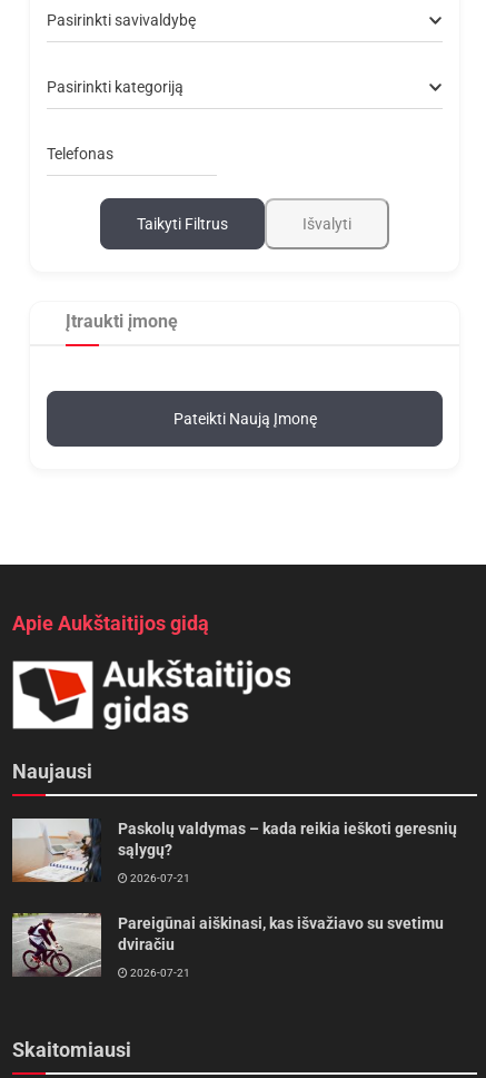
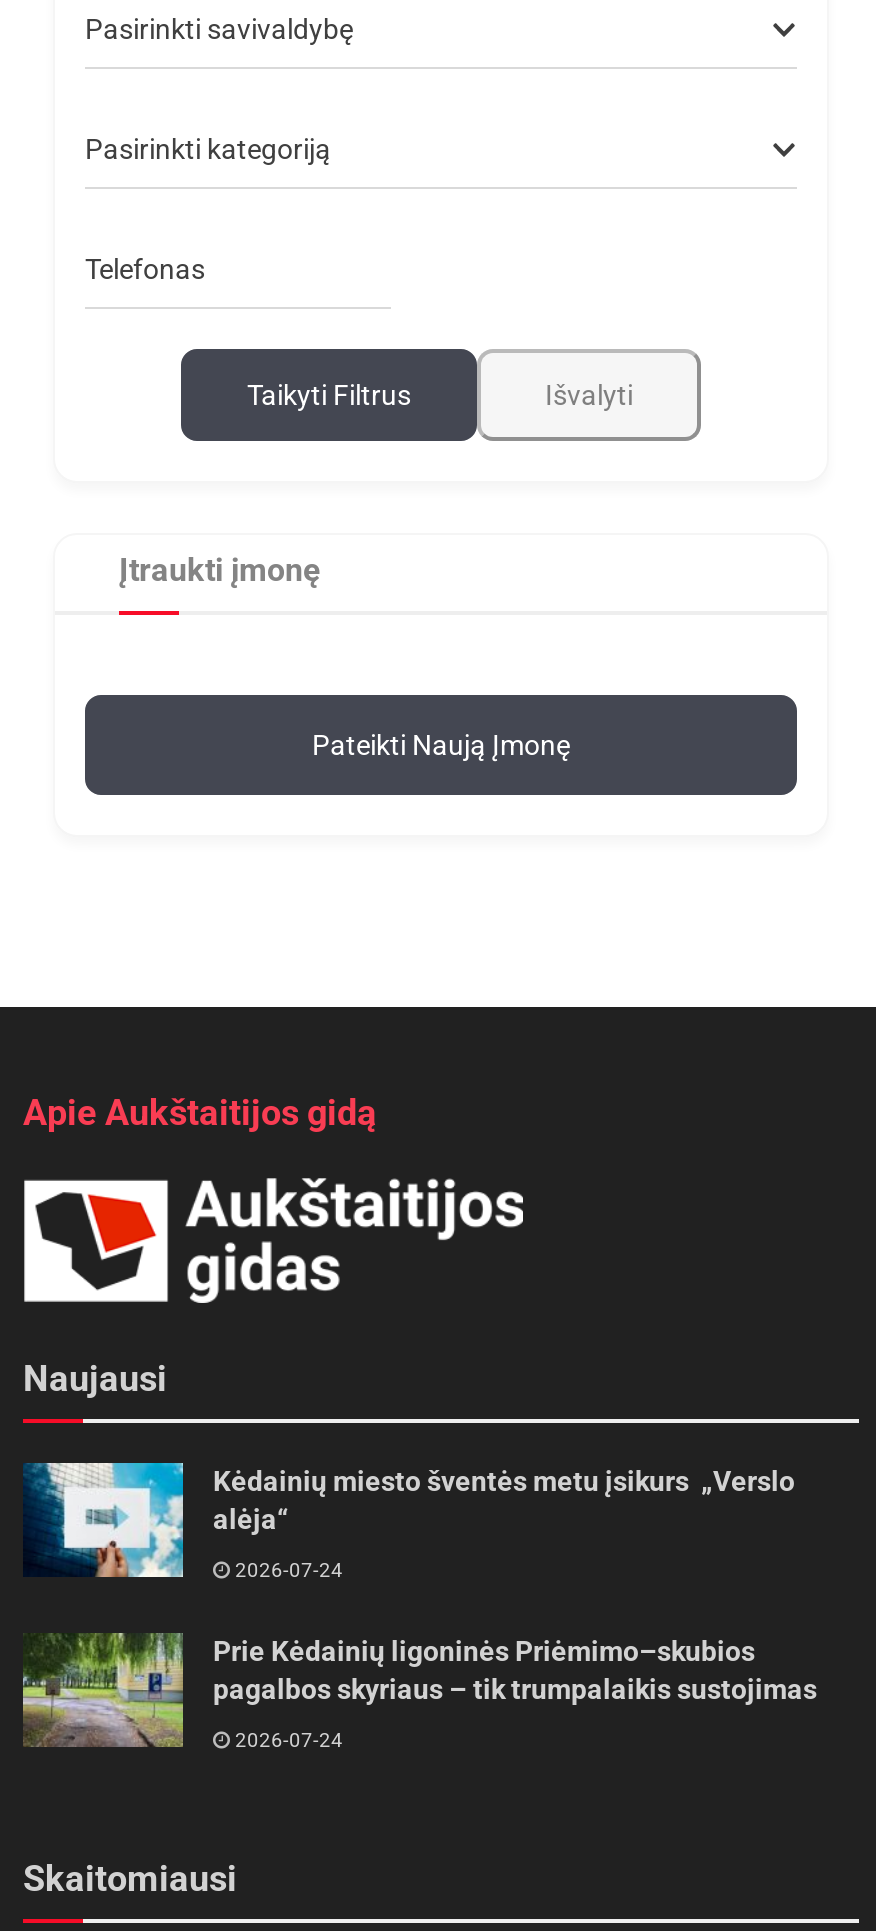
- [image]
- Paskolų valdymas – kada reikia ieškoti geresnių
- sąlygų?
+ [image]
+ Kėdainių miesto šventės metu įsikurs „Verslo
+ alėja“

- 2026-07-21
+ 2026-07-24

- [image]
- Pareigūnai aiškinasi, kas išvažiavo su svetimu
- dviračiu
+ [image]
+ Prie Kėdainių ligoninės Priėmimo–skubios
+ pagalbos skyriaus – tik trumpalaikis sustojimas

- 2026-07-21
+ 2026-07-24
